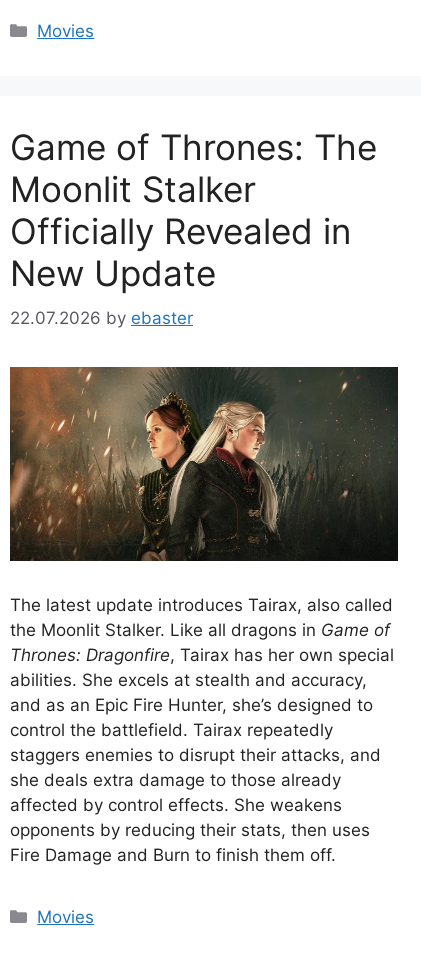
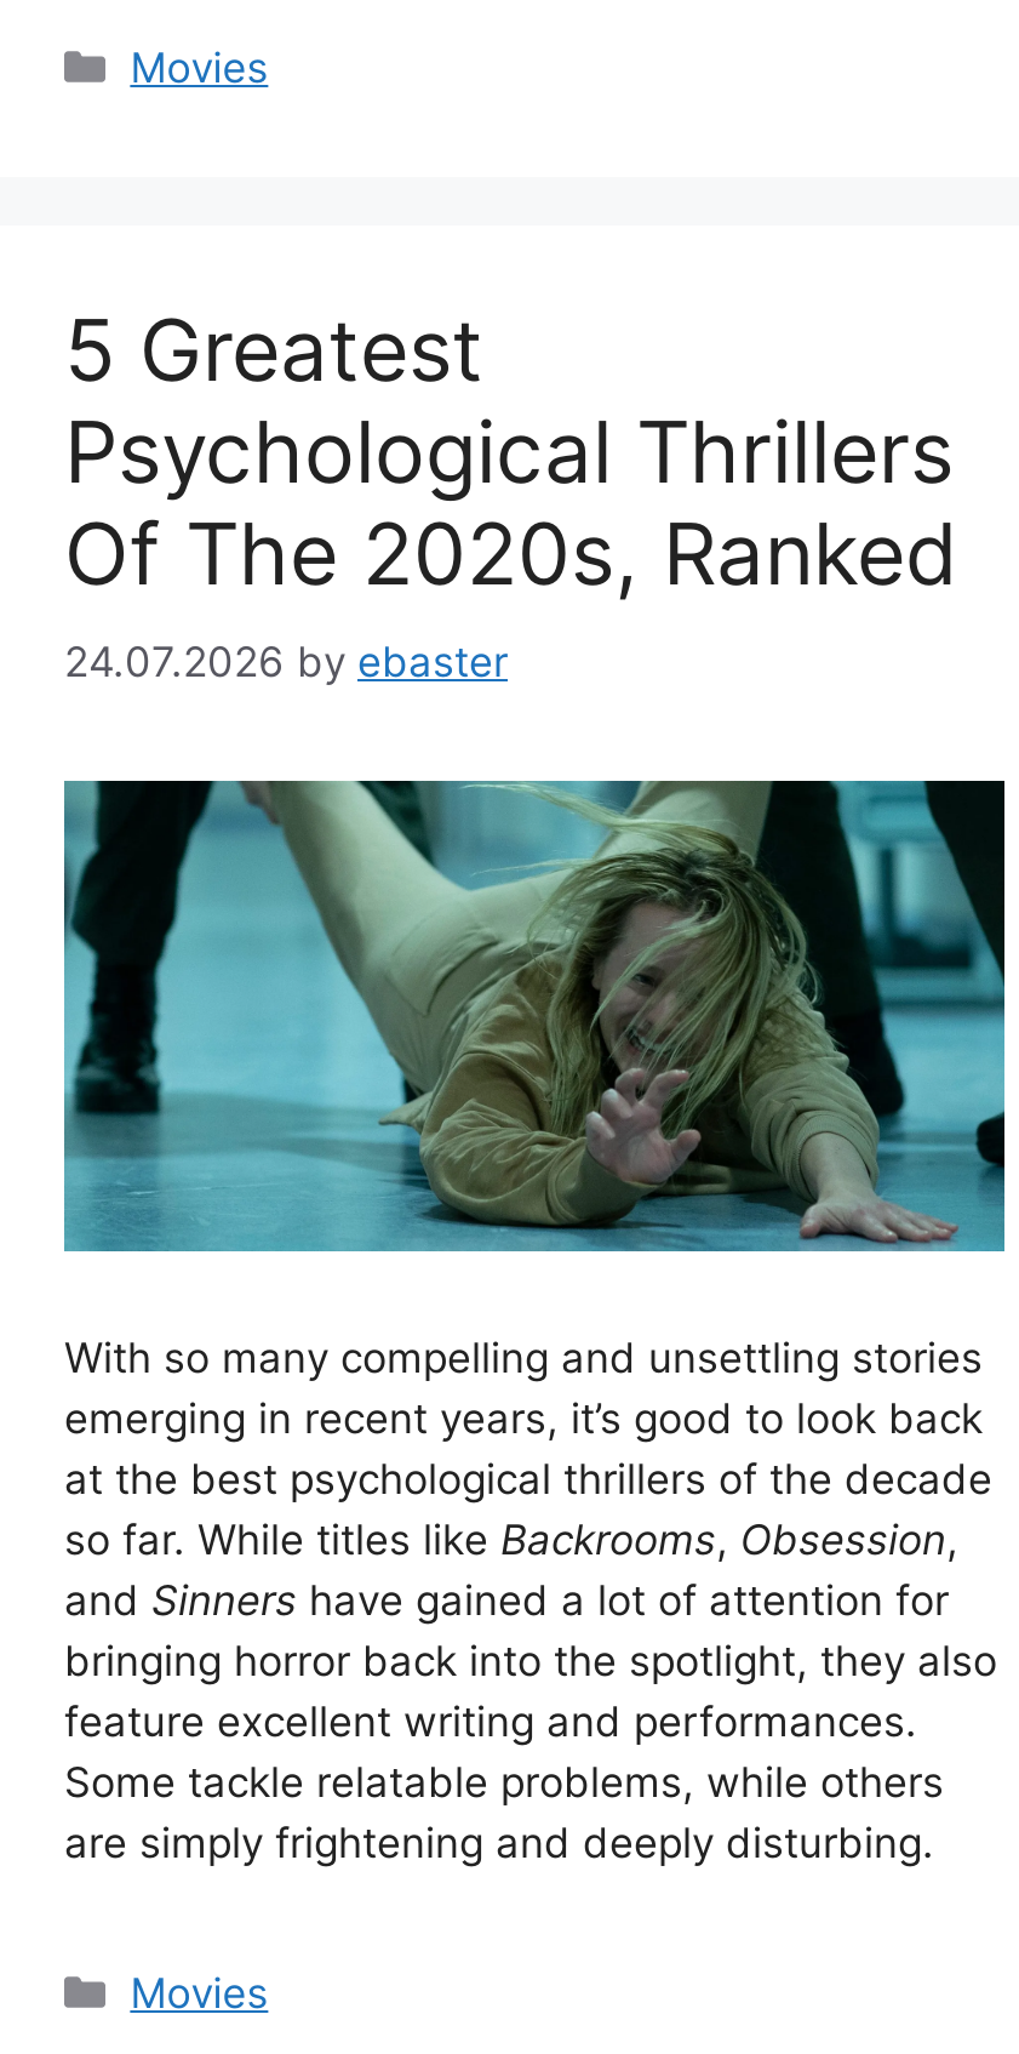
- Game of Thrones: The
- Moonlit Stalker
- Officially Revealed in
- New Update
- 22.07.2026 by ebaster
+ 5 Greatest
+ Psychological Thrillers
+ Of The 2020s, Ranked
+ 24.07.2026 by ebaster

- [image]
+ [image]

- The latest update introduces Tairax, also called
- the Moonlit Stalker. Like all dragons in Game of
- Thrones: Dragonfire, Tairax has her own special
- abilities. She excels at stealth and accuracy,
- and as an Epic Fire Hunter, she’s designed to
- control the battlefield. Tairax repeatedly
- staggers enemies to disrupt their attacks, and
- she deals extra damage to those already
- affected by control effects. She weakens
- opponents by reducing their stats, then uses
- Fire Damage and Burn to finish them off.
+ With so many compelling and unsettling stories
+ emerging in recent years, it’s good to look back
+ at the best psychological thrillers of the decade
+ so far. While titles like Backrooms, Obsession,
+ and Sinners have gained a lot of attention for
+ bringing horror back into the spotlight, they also
+ feature excellent writing and performances.
+ Some tackle relatable problems, while others
+ are simply frightening and deeply disturbing.
